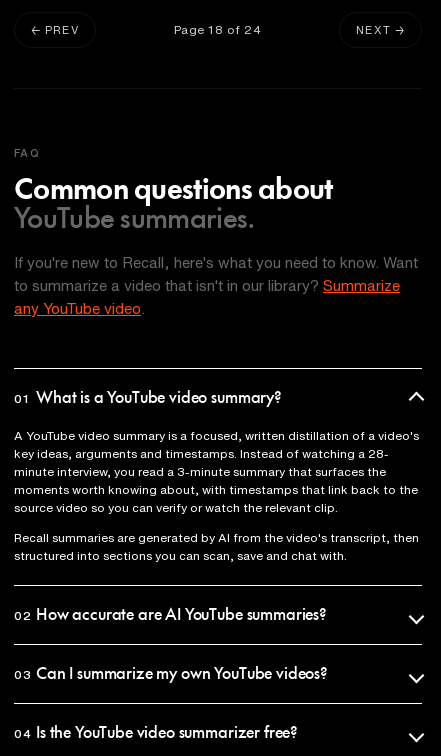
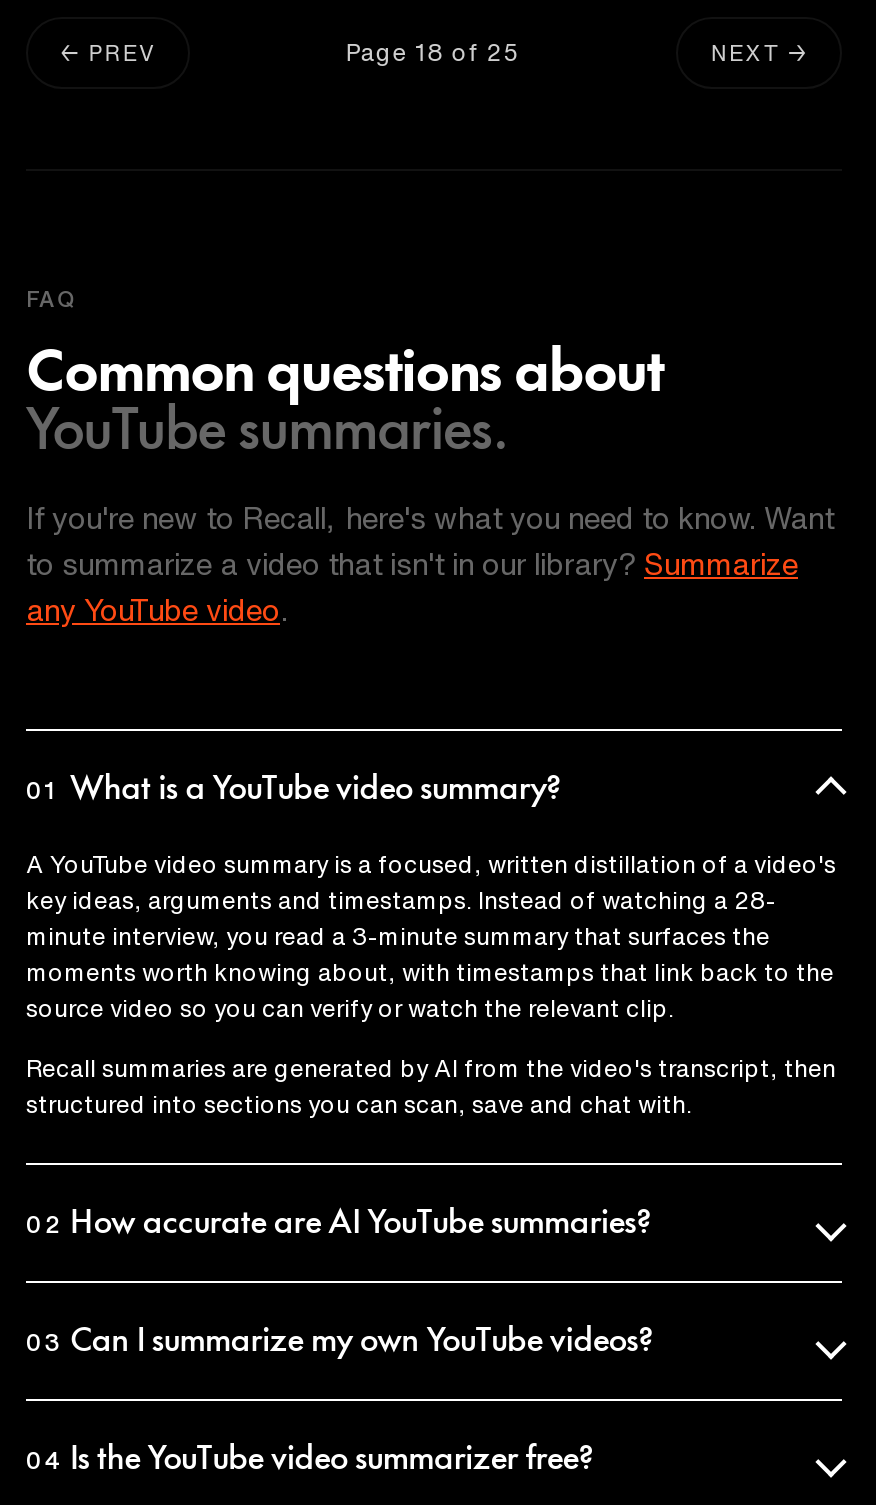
- Page 18 of 24
+ Page 18 of 25
